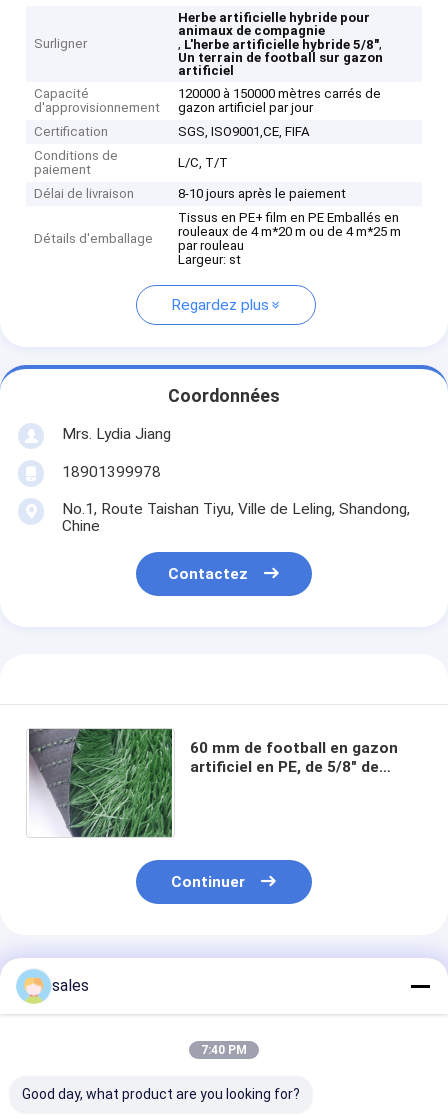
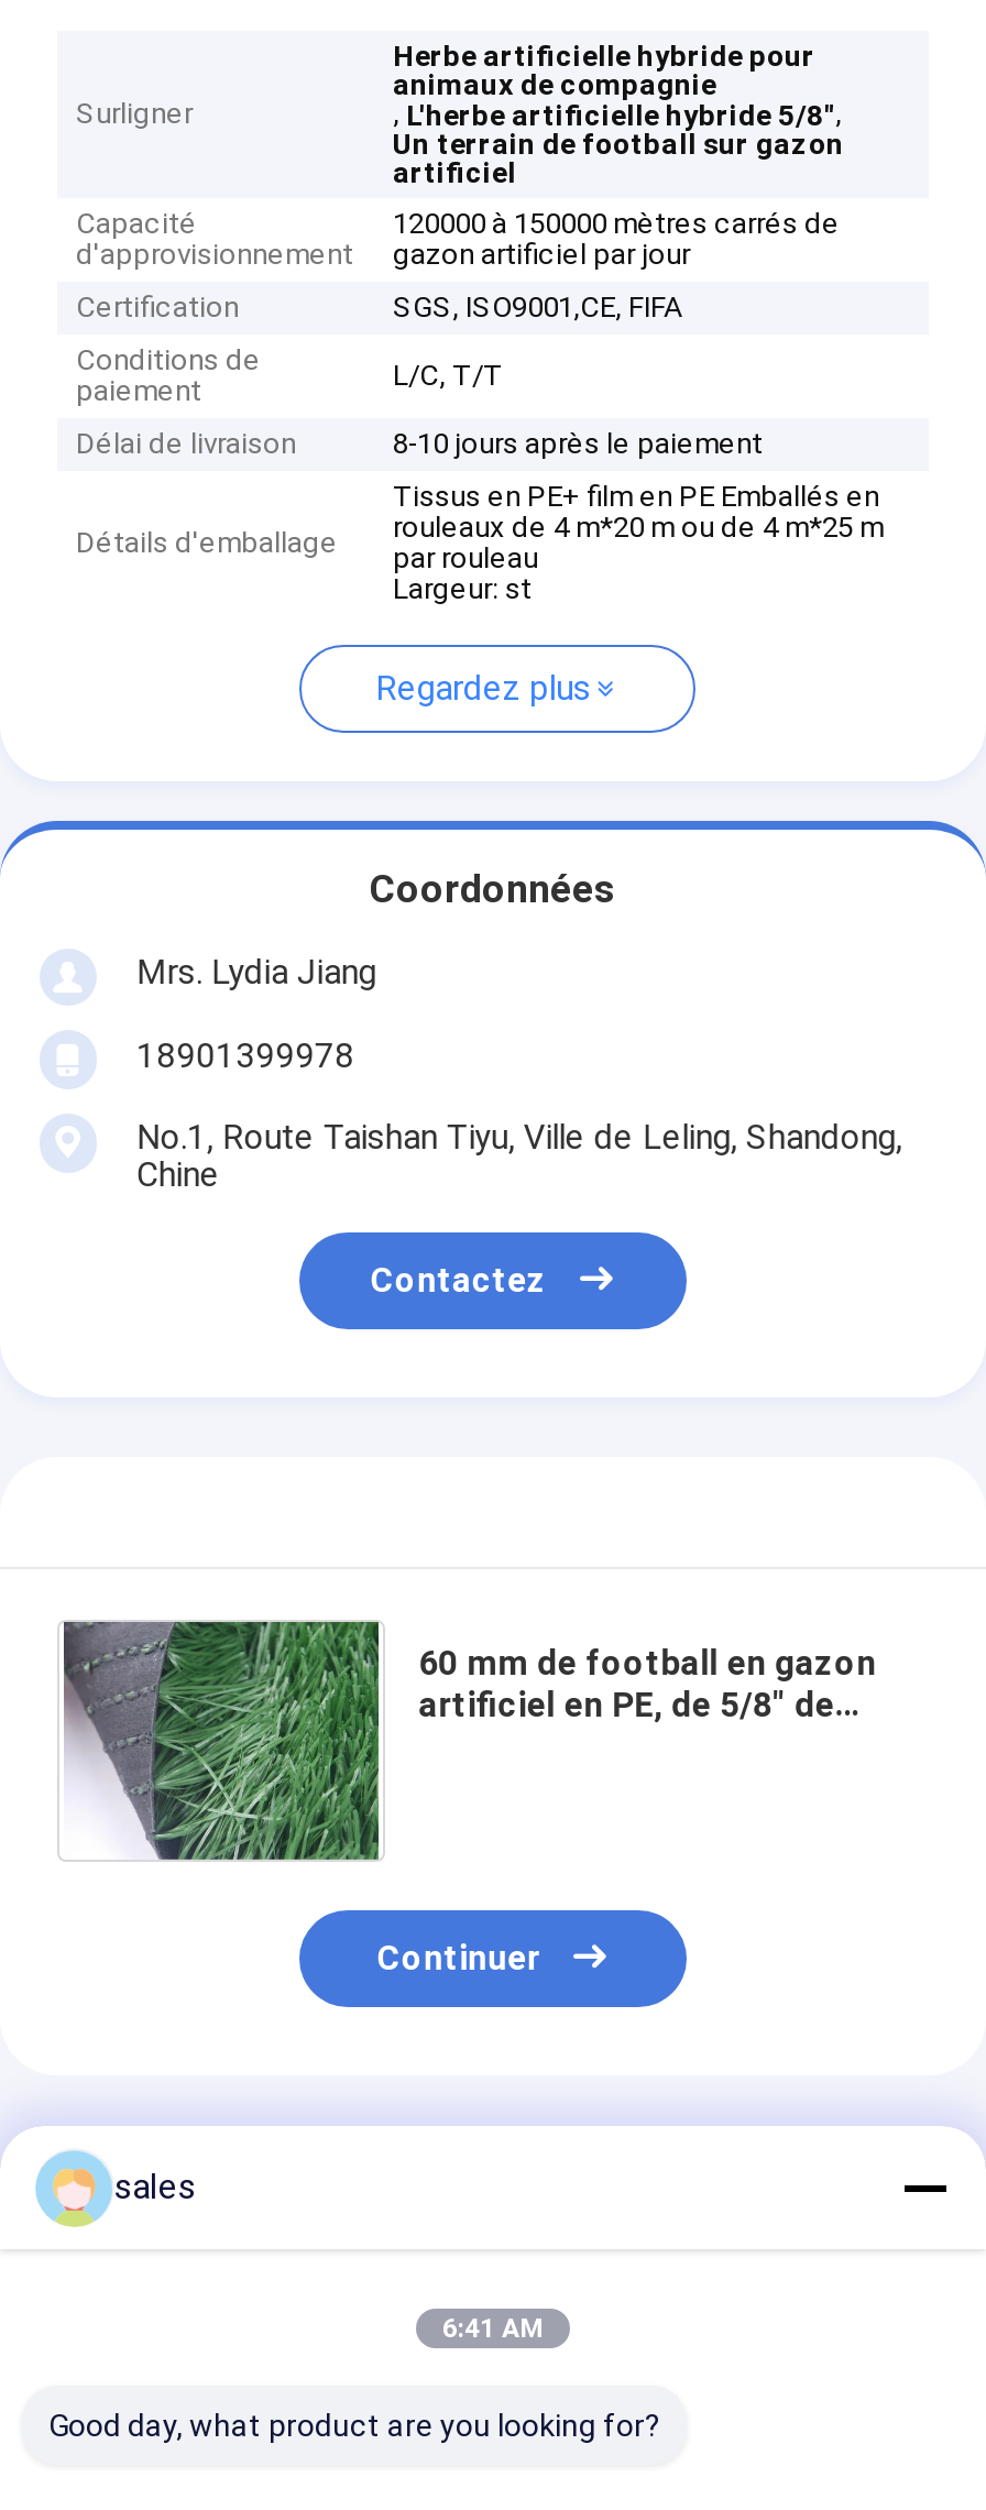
- 7:40 PM
+ 6:41 AM
